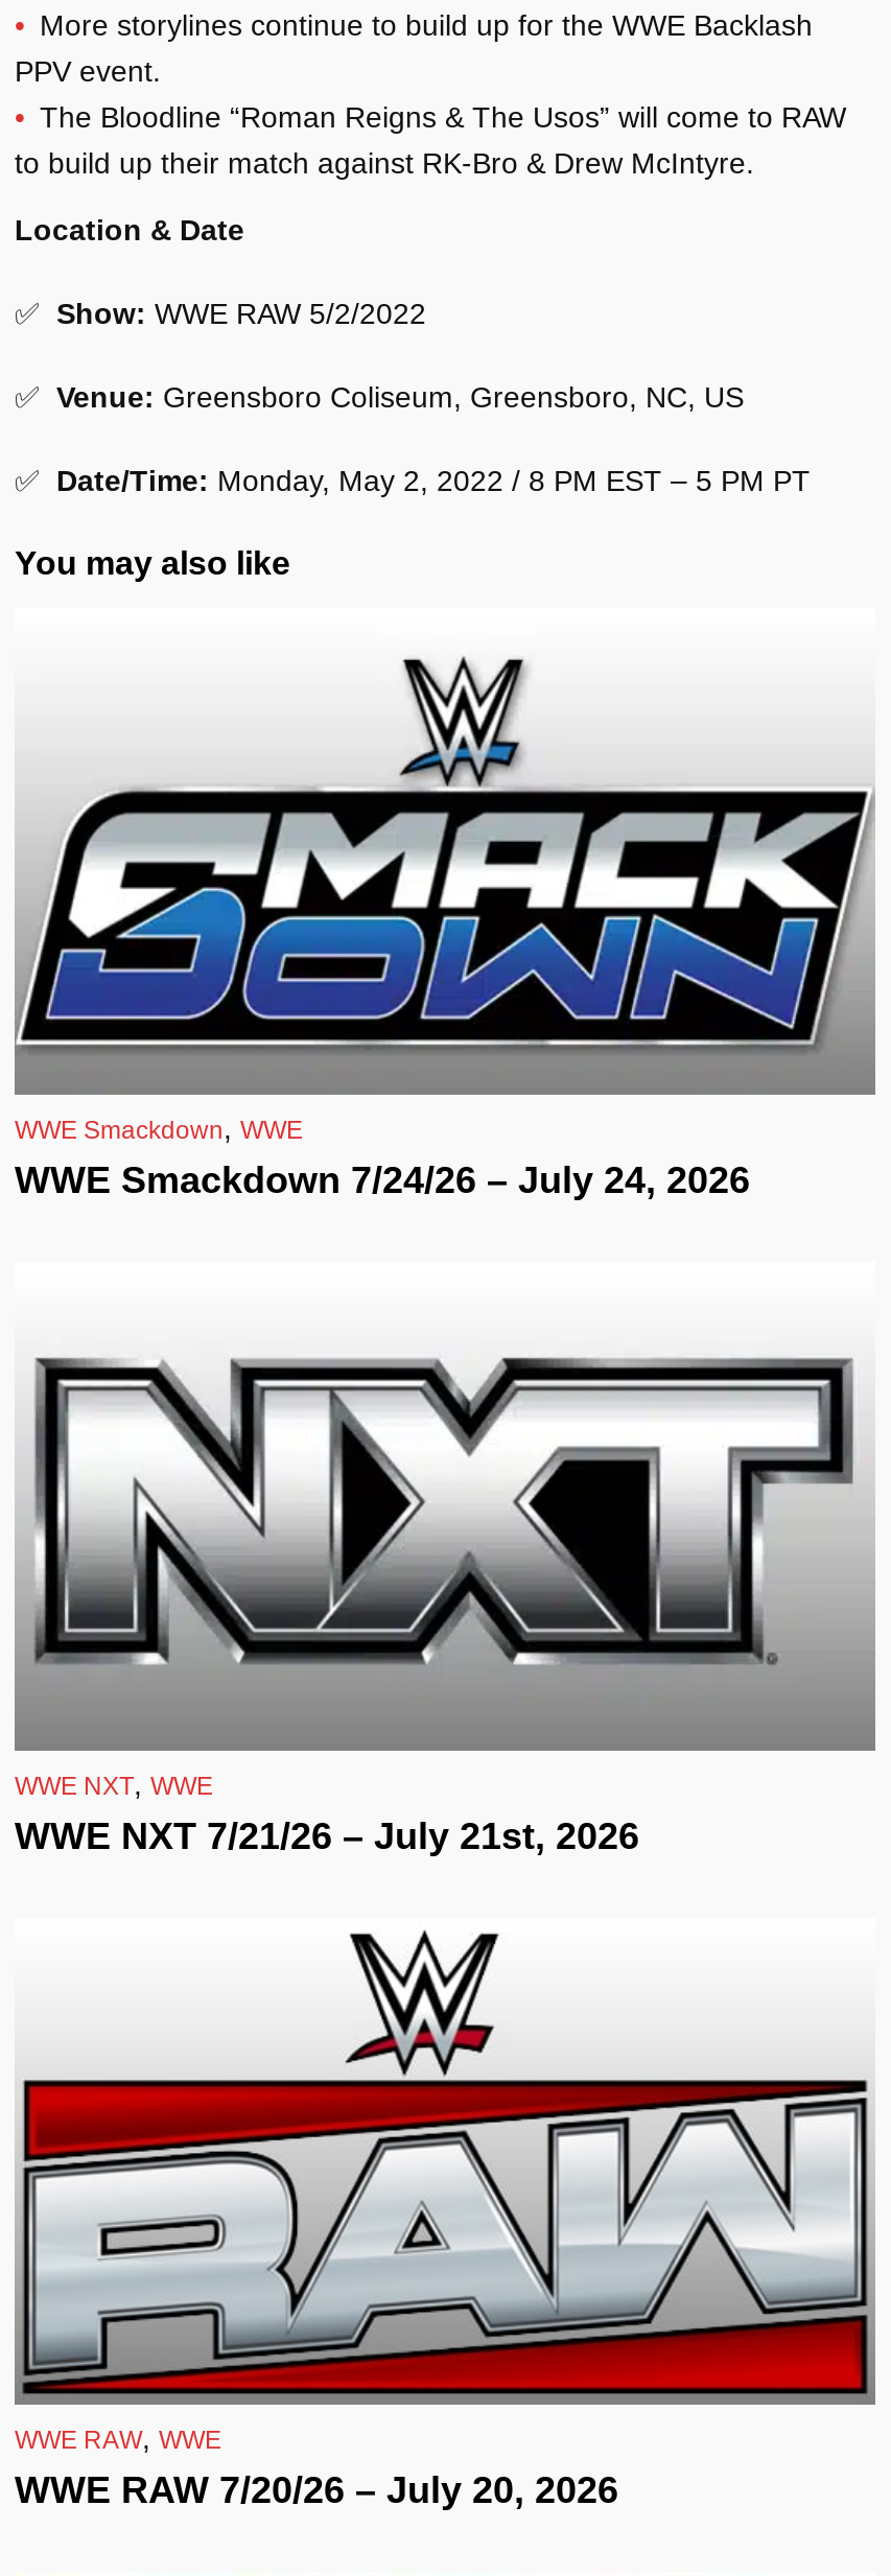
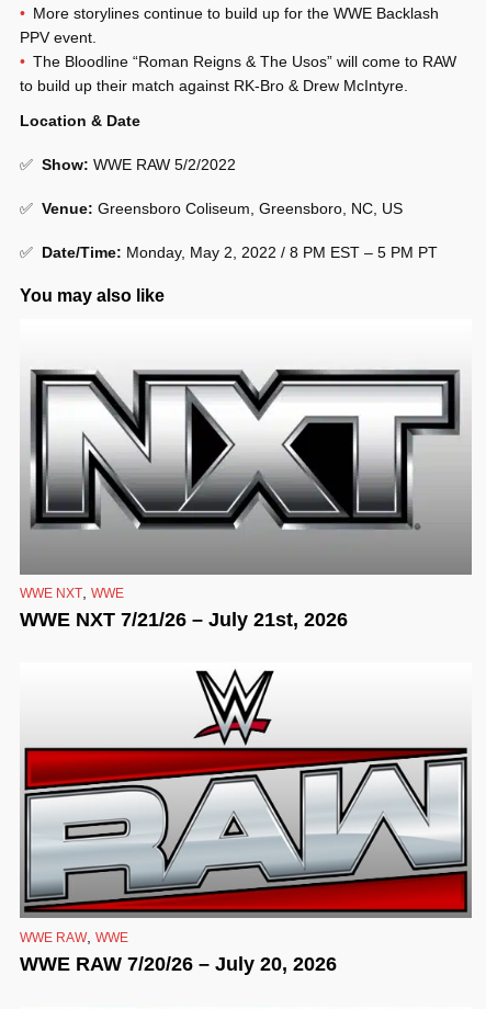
- [image]
- WWE Smackdown, WWE
- WWE Smackdown 7/24/26 – July 24, 2026
